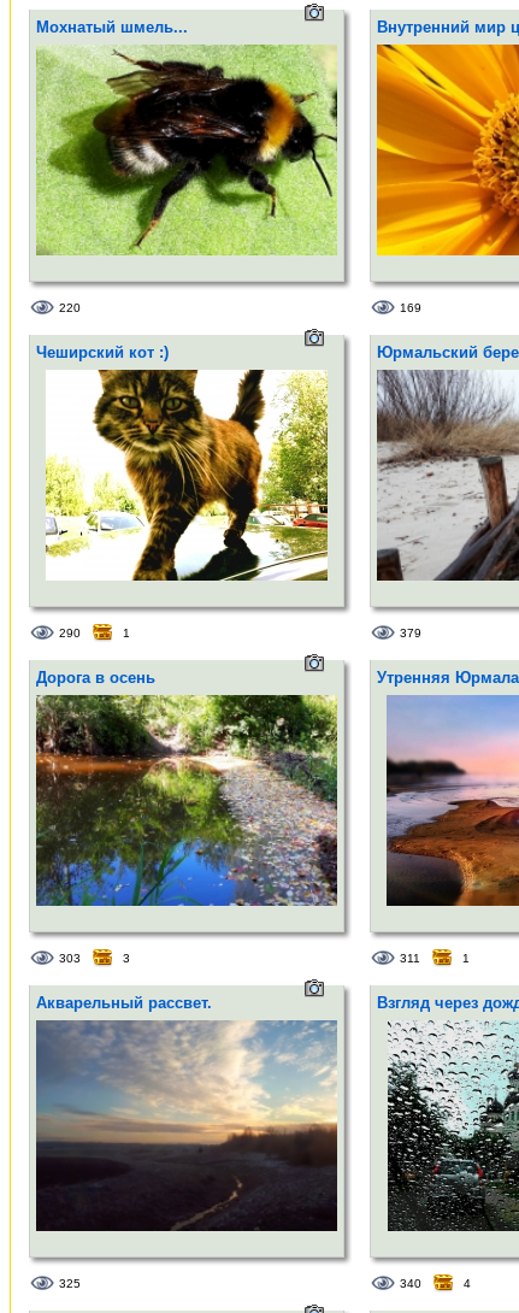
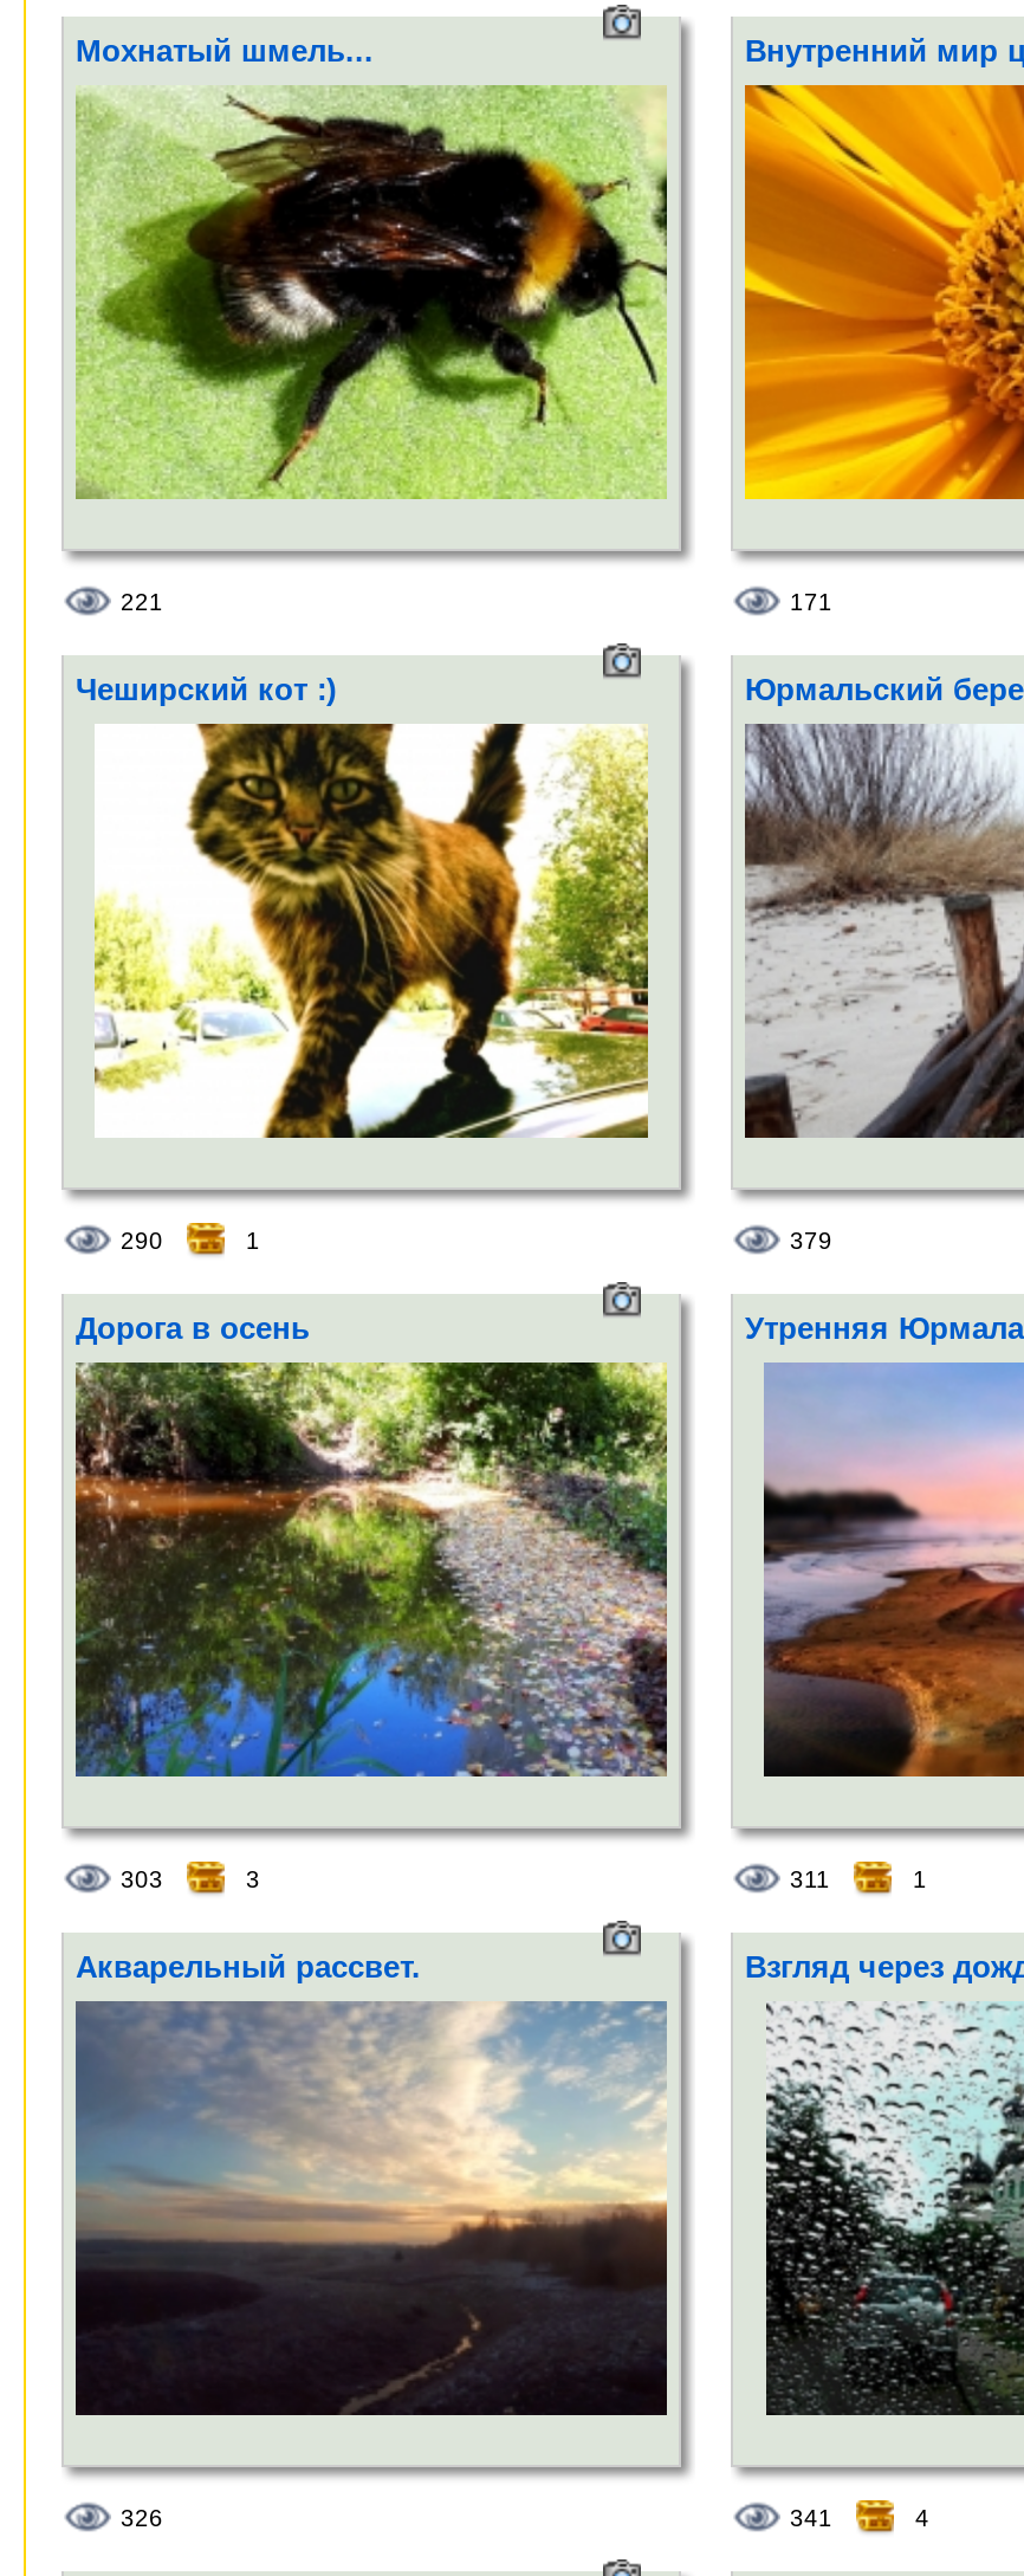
- 220
+ 221

- 169
+ 171

- 325
+ 326

- 340
+ 341
